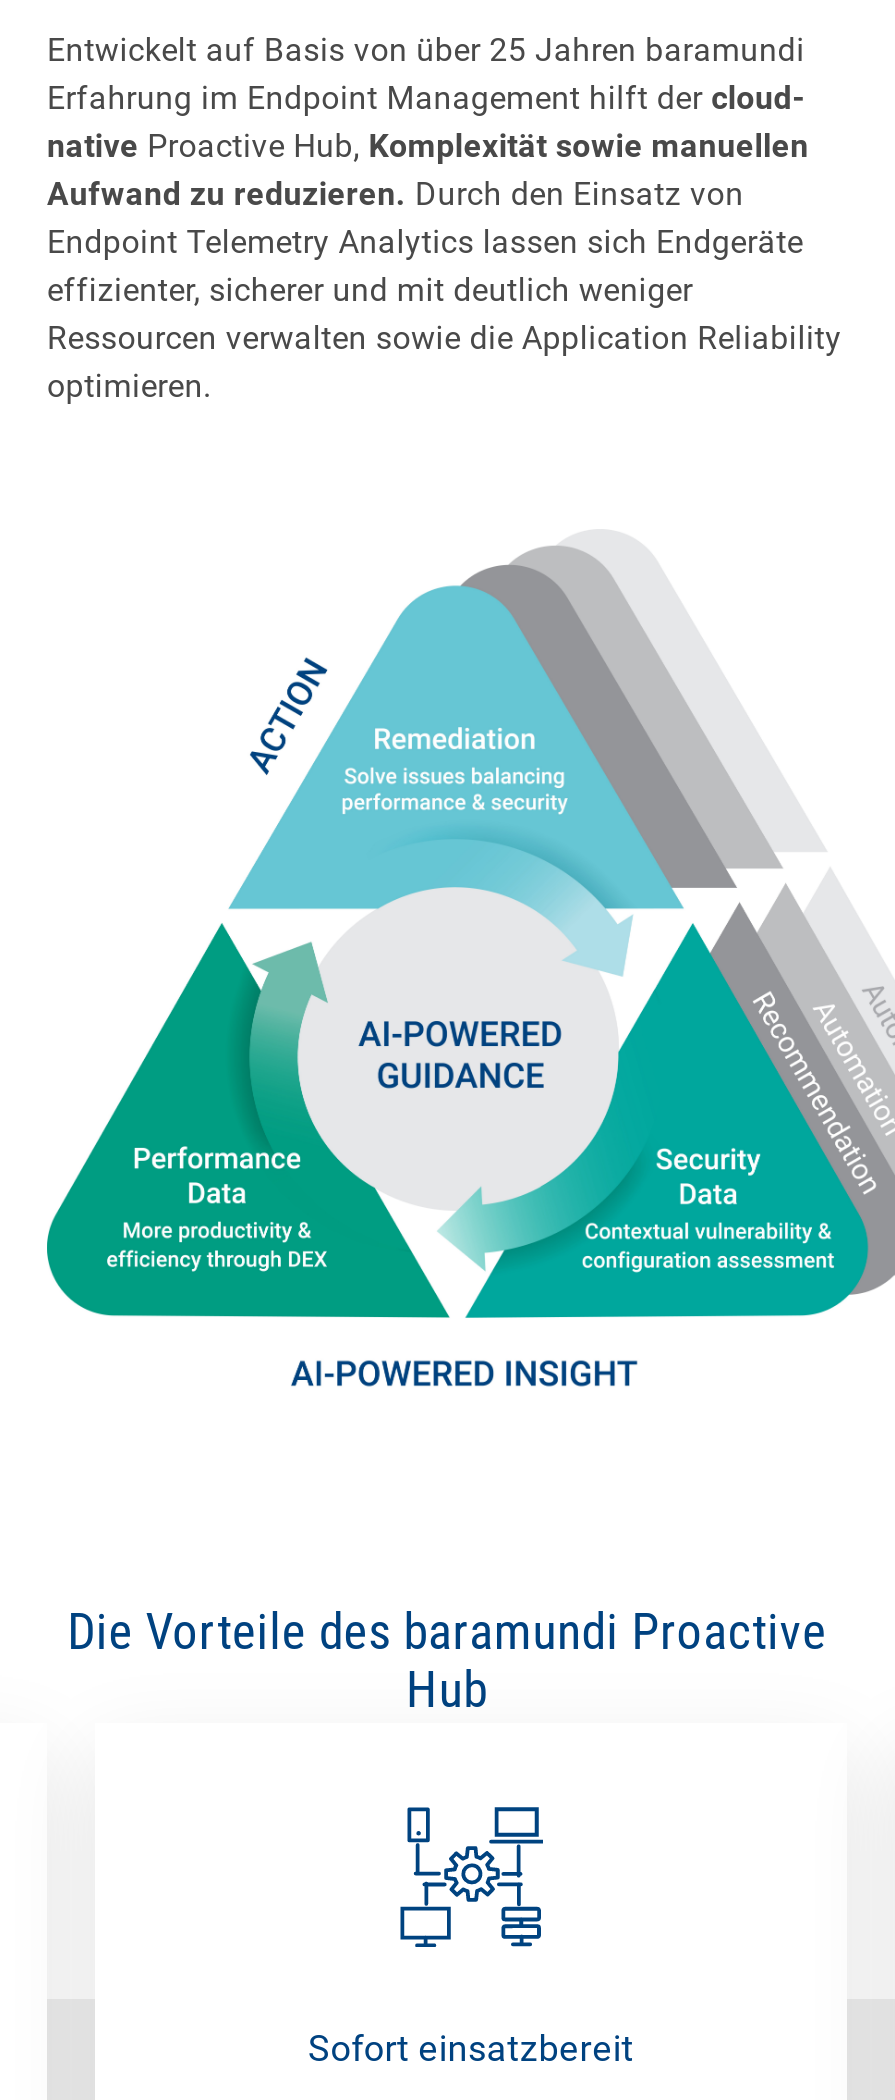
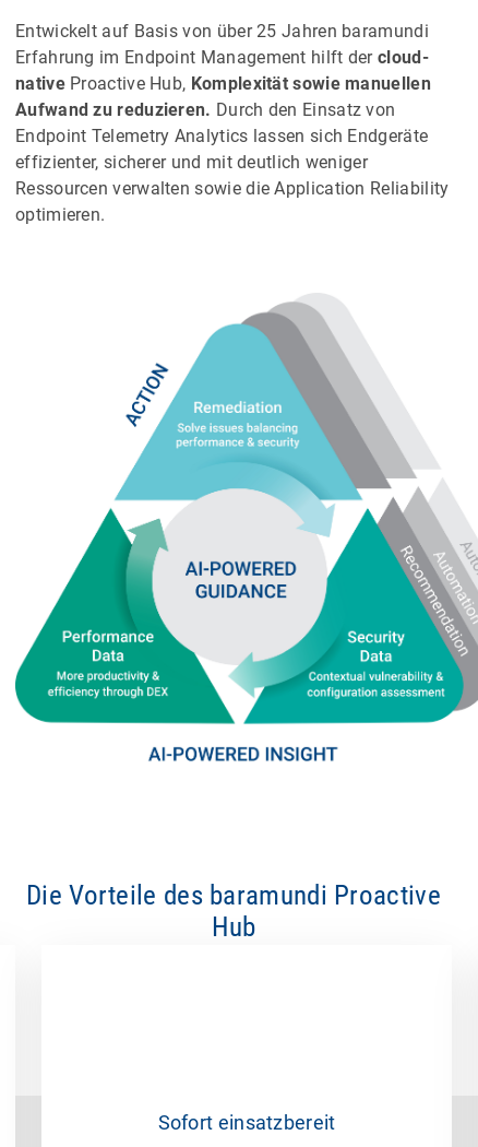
- [image]
